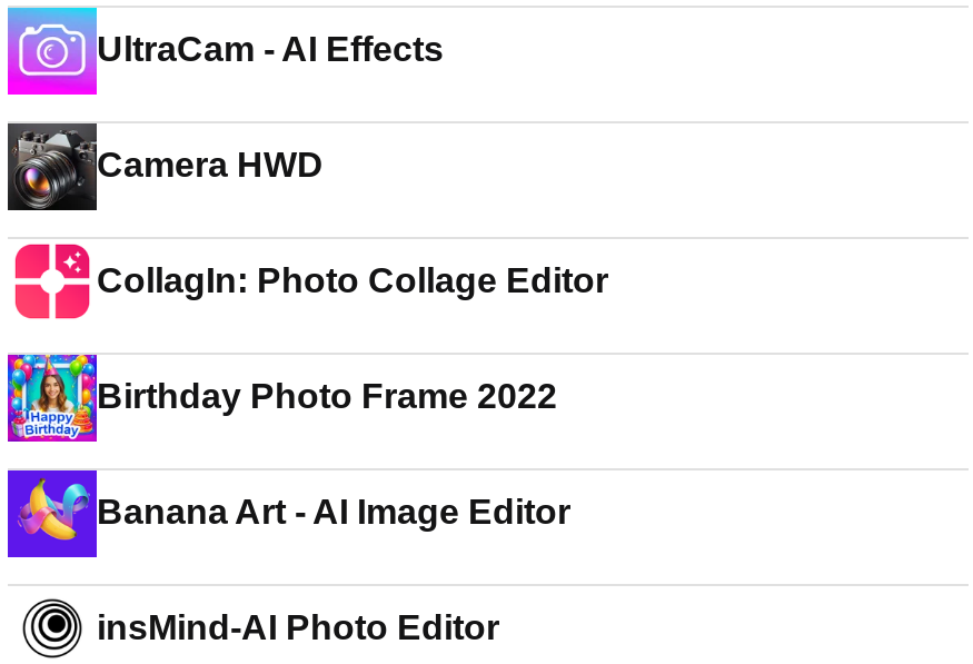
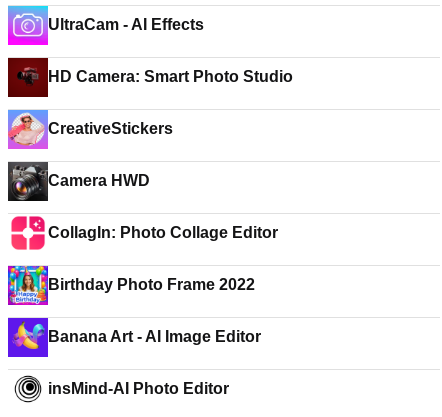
+ [image]

+ [image]
+ HD Camera: Smart Photo Studio
+ CreativeStickers
